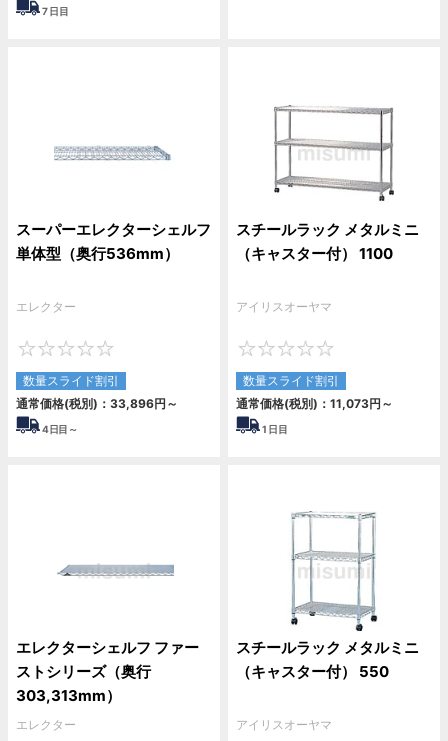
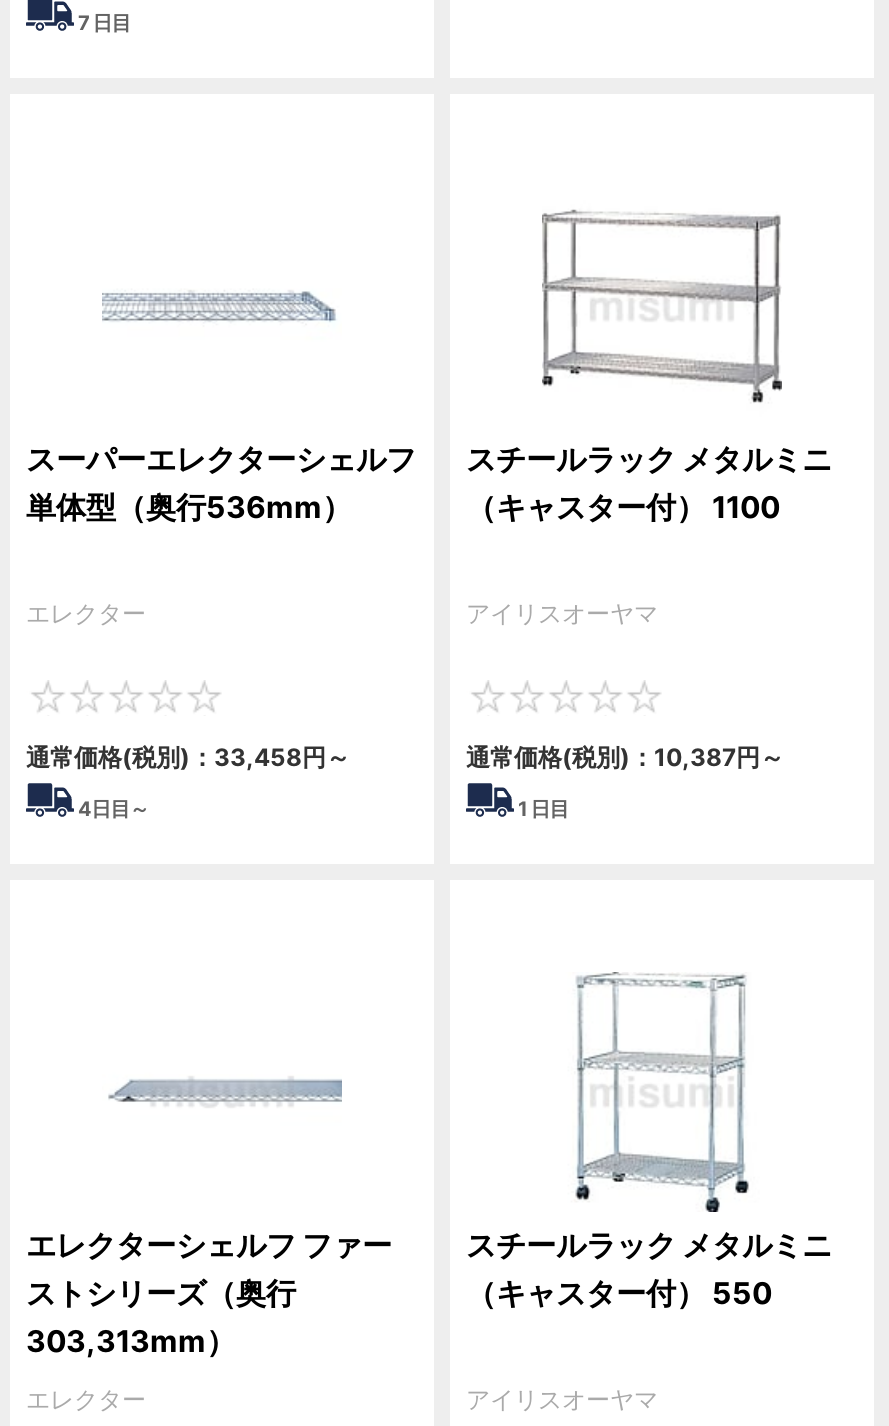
- 数量スライド割引
- 通常価格(税別)：33,896円～
+ 通常価格(税別)：33,458円～

- 数量スライド割引
- 通常価格(税別)：11,073円～
+ 通常価格(税別)：10,387円～
